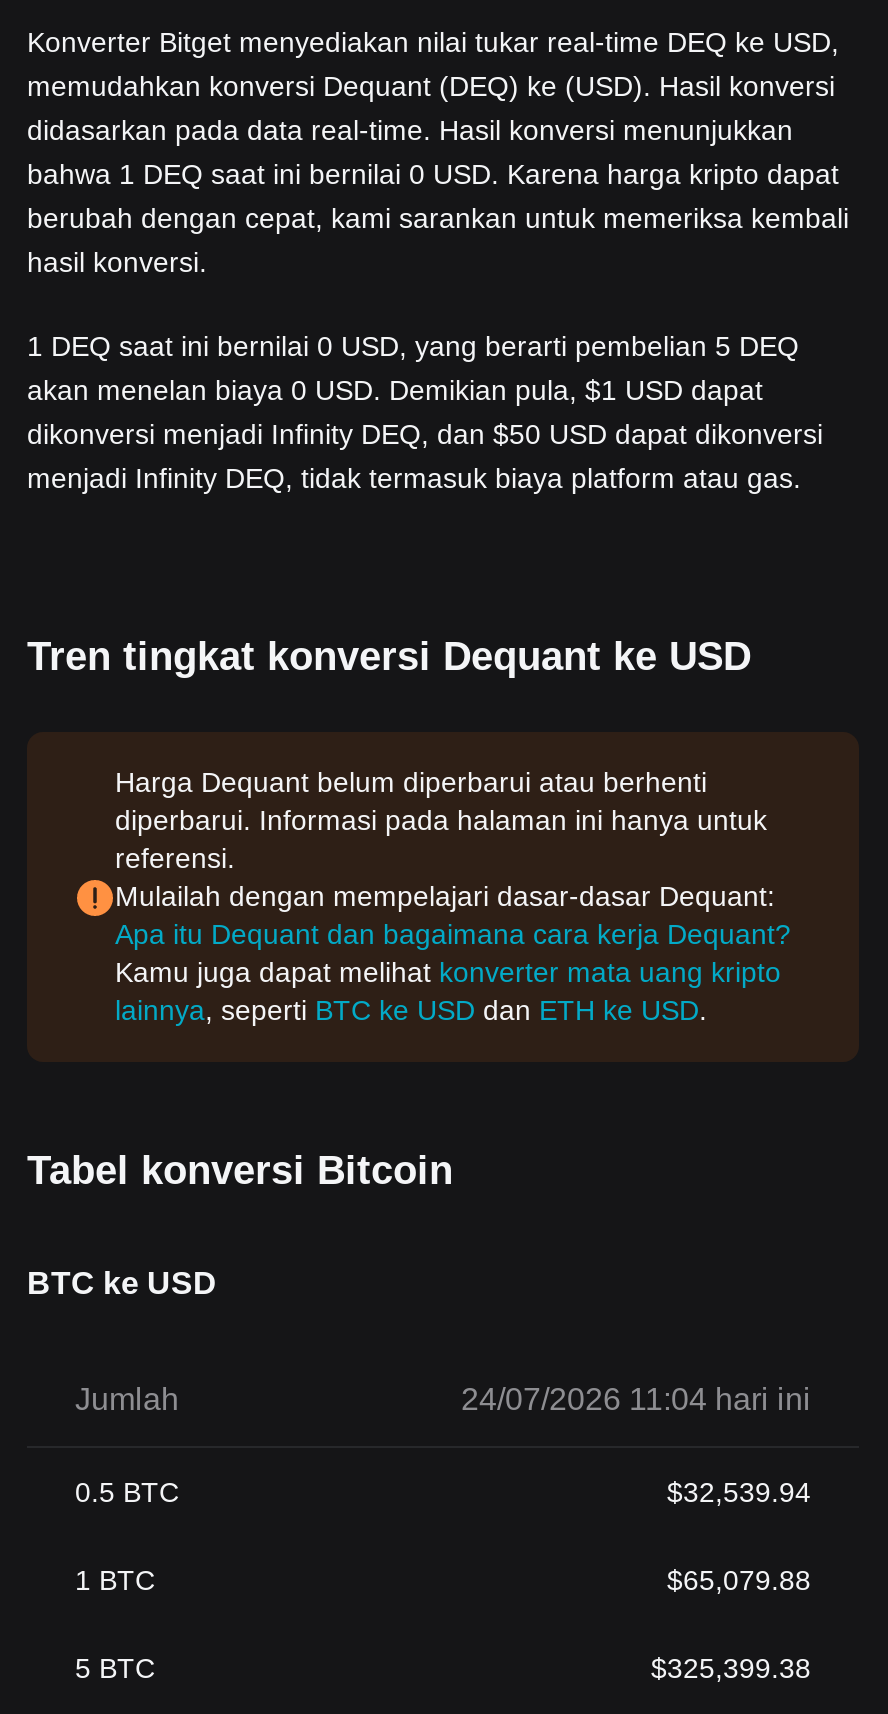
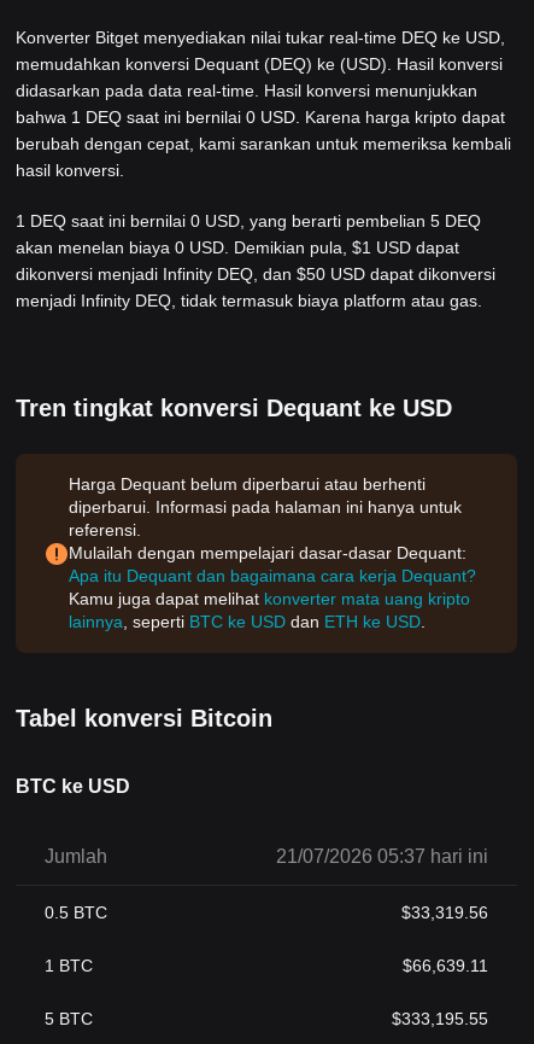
- 24/07/2026 11:04 hari ini
+ 21/07/2026 05:37 hari ini

- $32,539.94
+ $33,319.56

- $65,079.88
+ $66,639.11

- $325,399.38
+ $333,195.55
